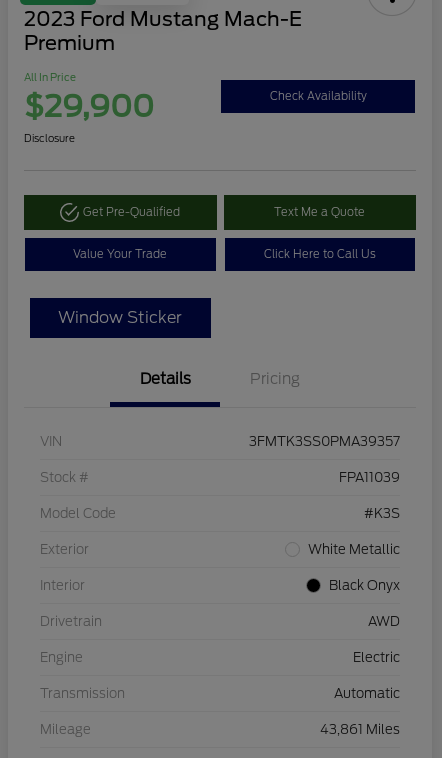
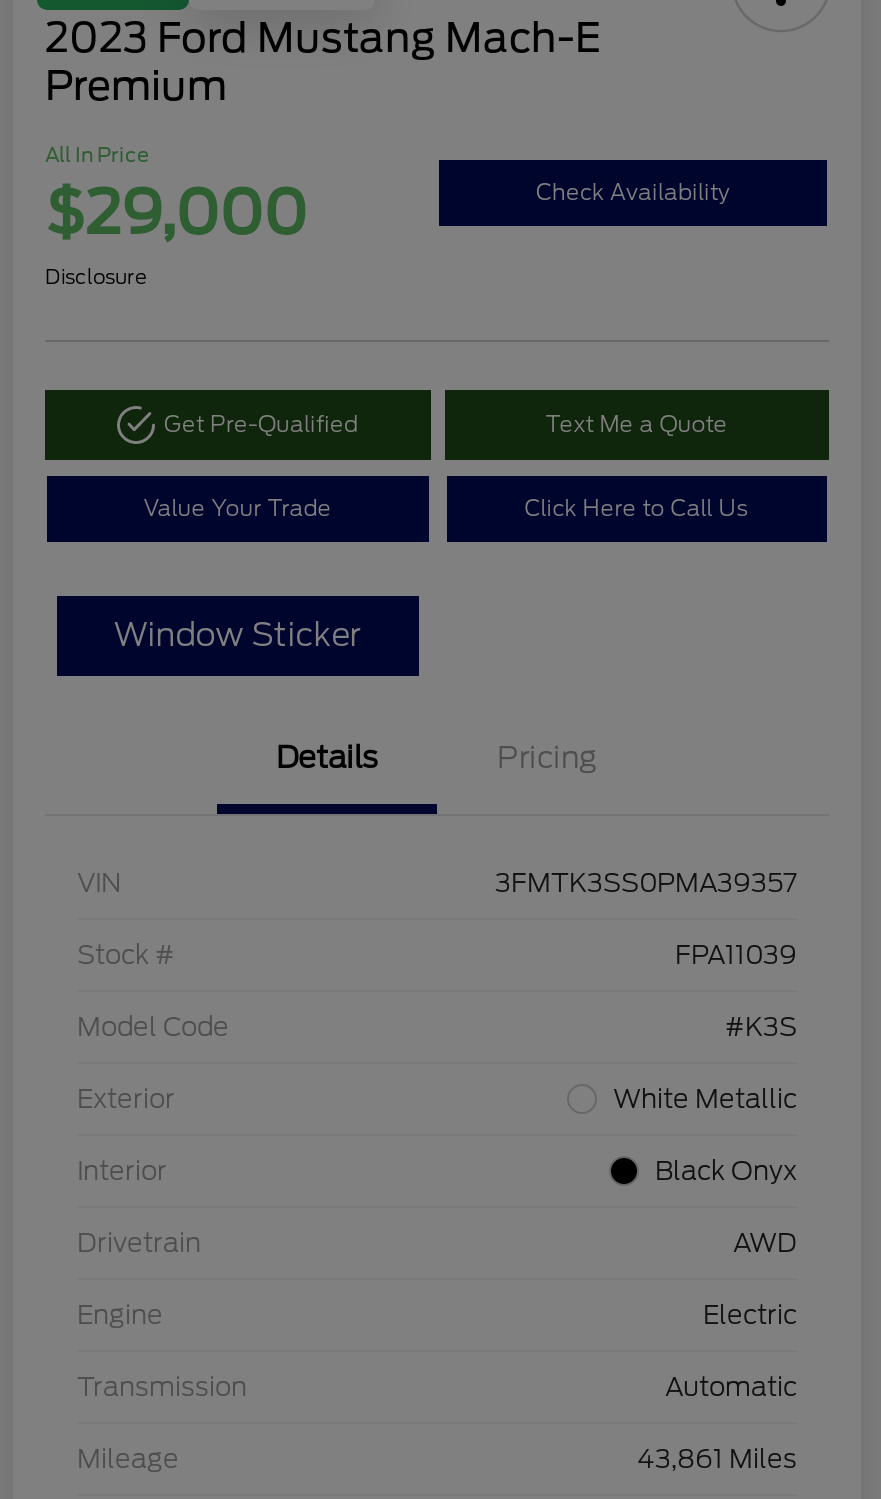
- $29,900
+ $29,000
